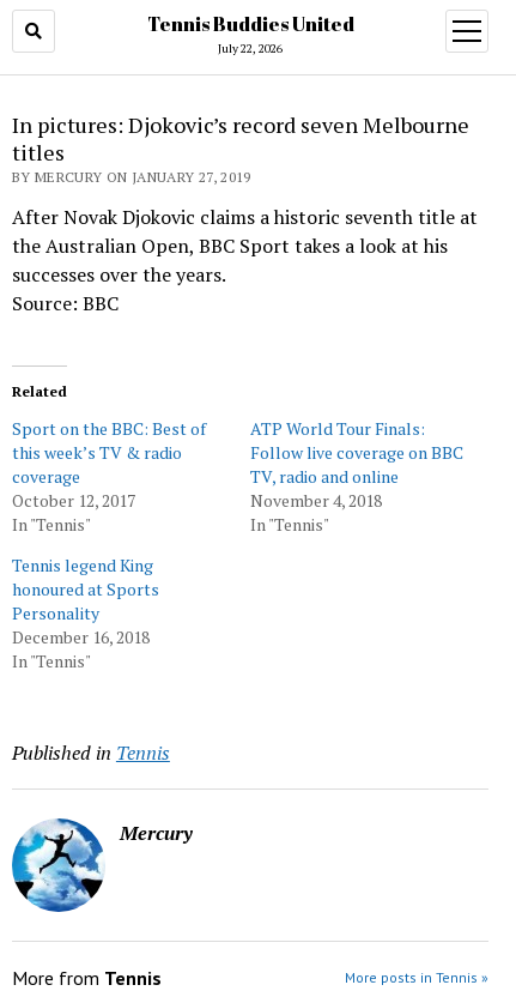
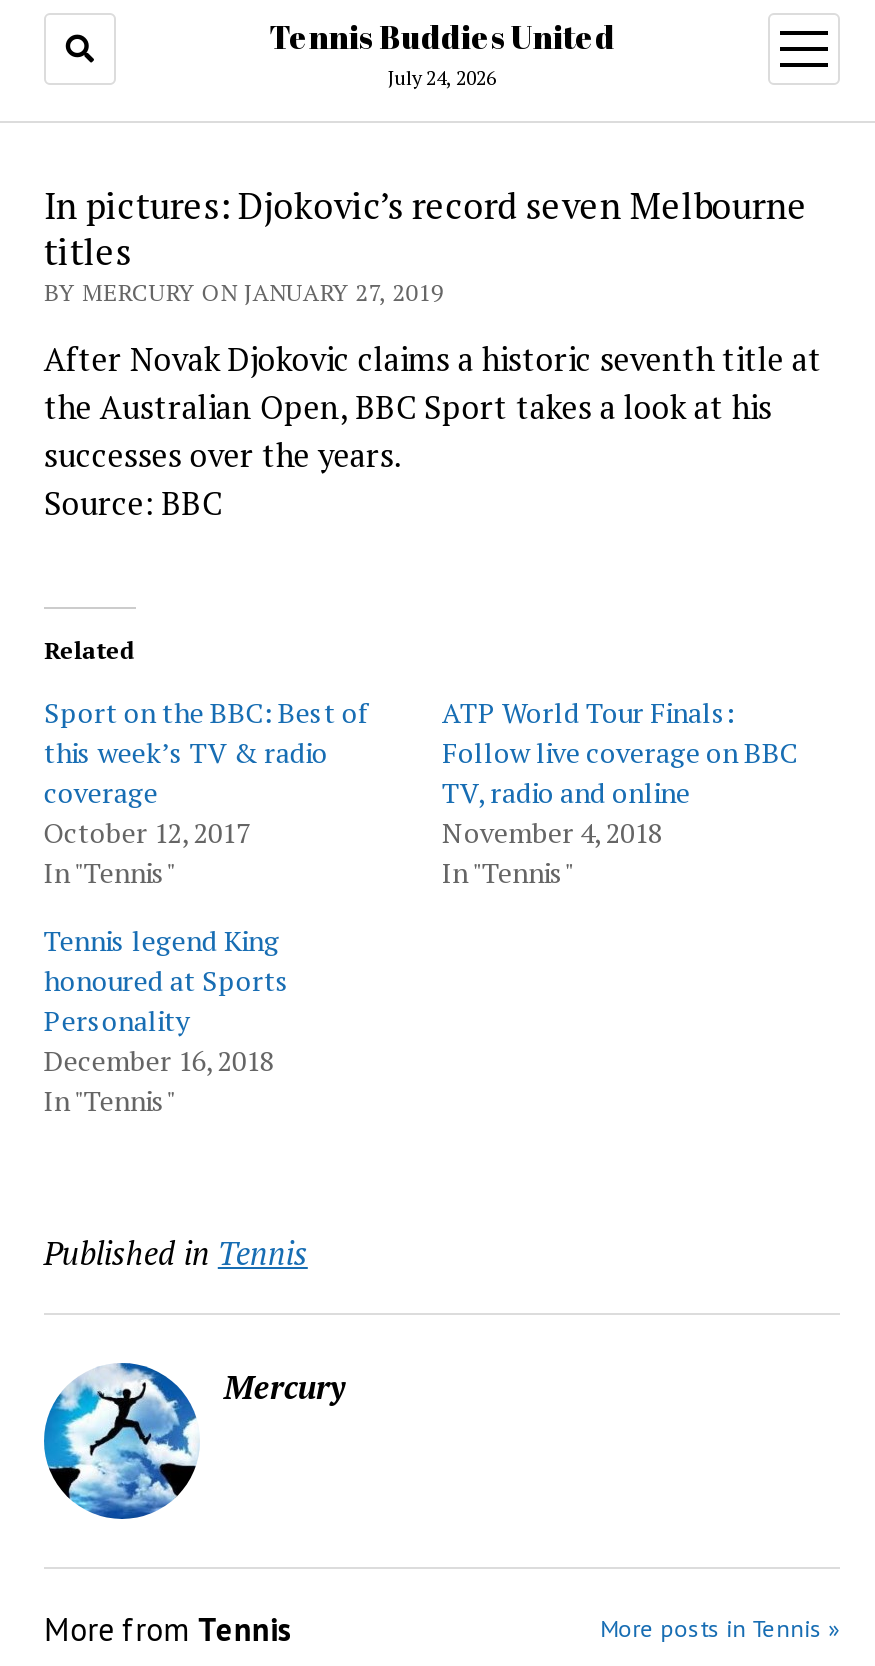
- July 22, 2026
+ July 24, 2026
